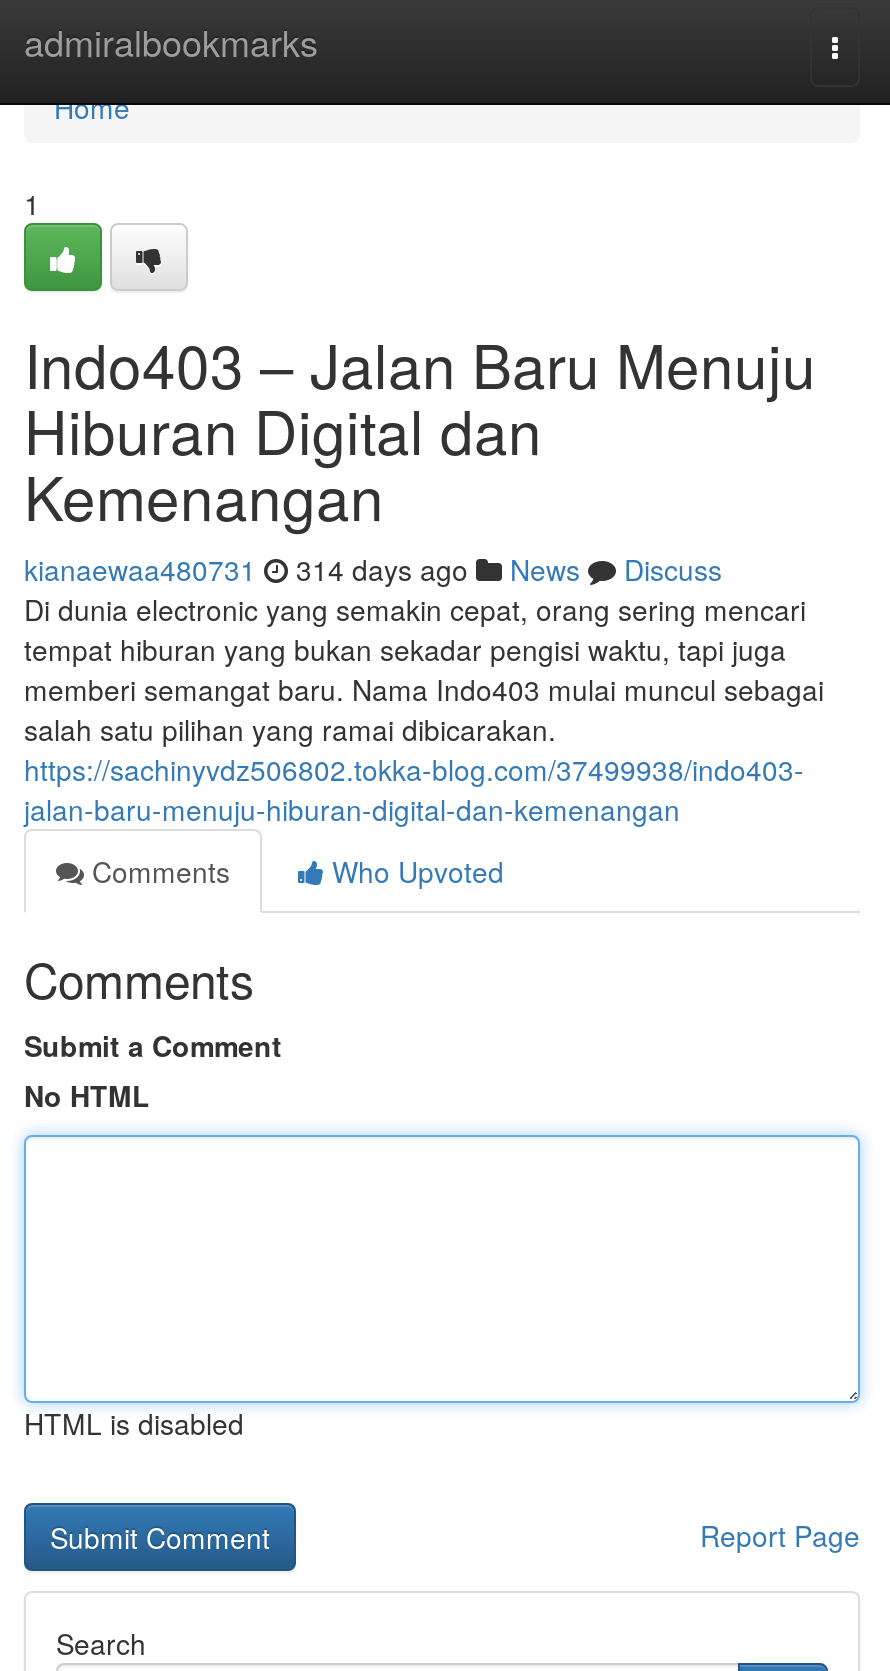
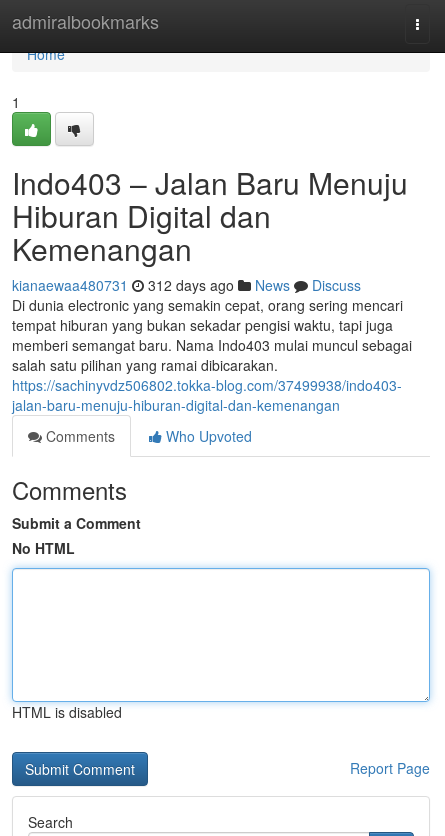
- kianaewaa480731 314 days ago News Discuss
+ kianaewaa480731 312 days ago News Discuss
